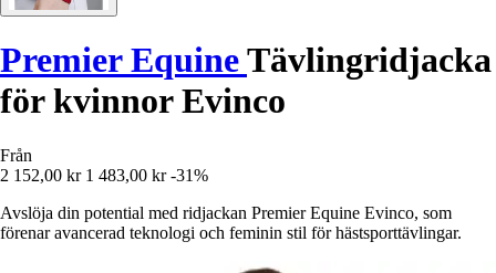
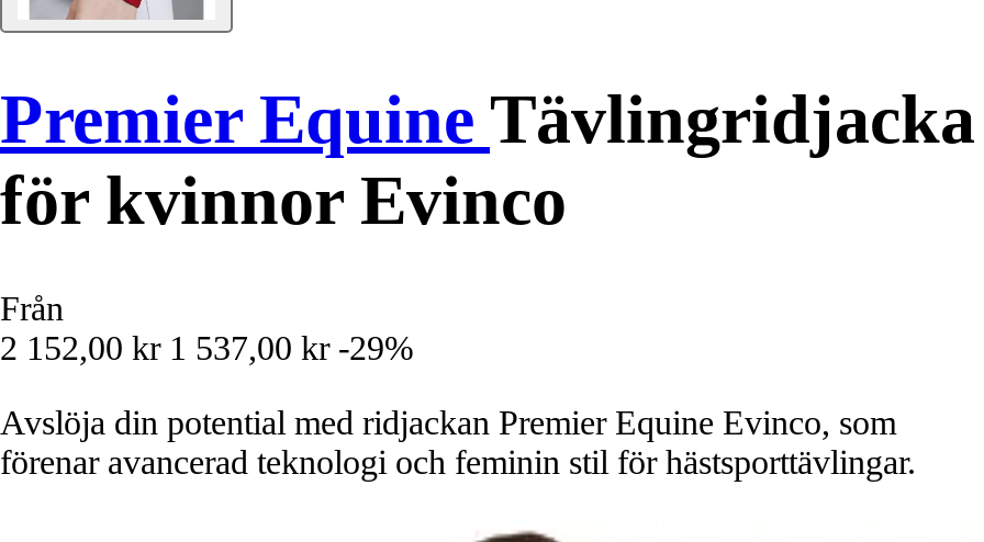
- 2 152,00 kr 1 483,00 kr -31%
+ 2 152,00 kr 1 537,00 kr -29%
